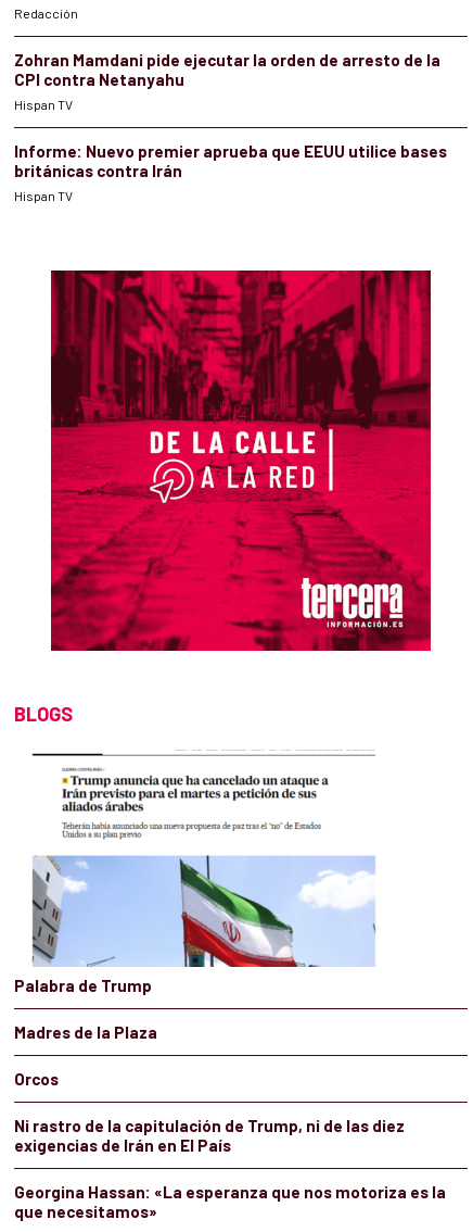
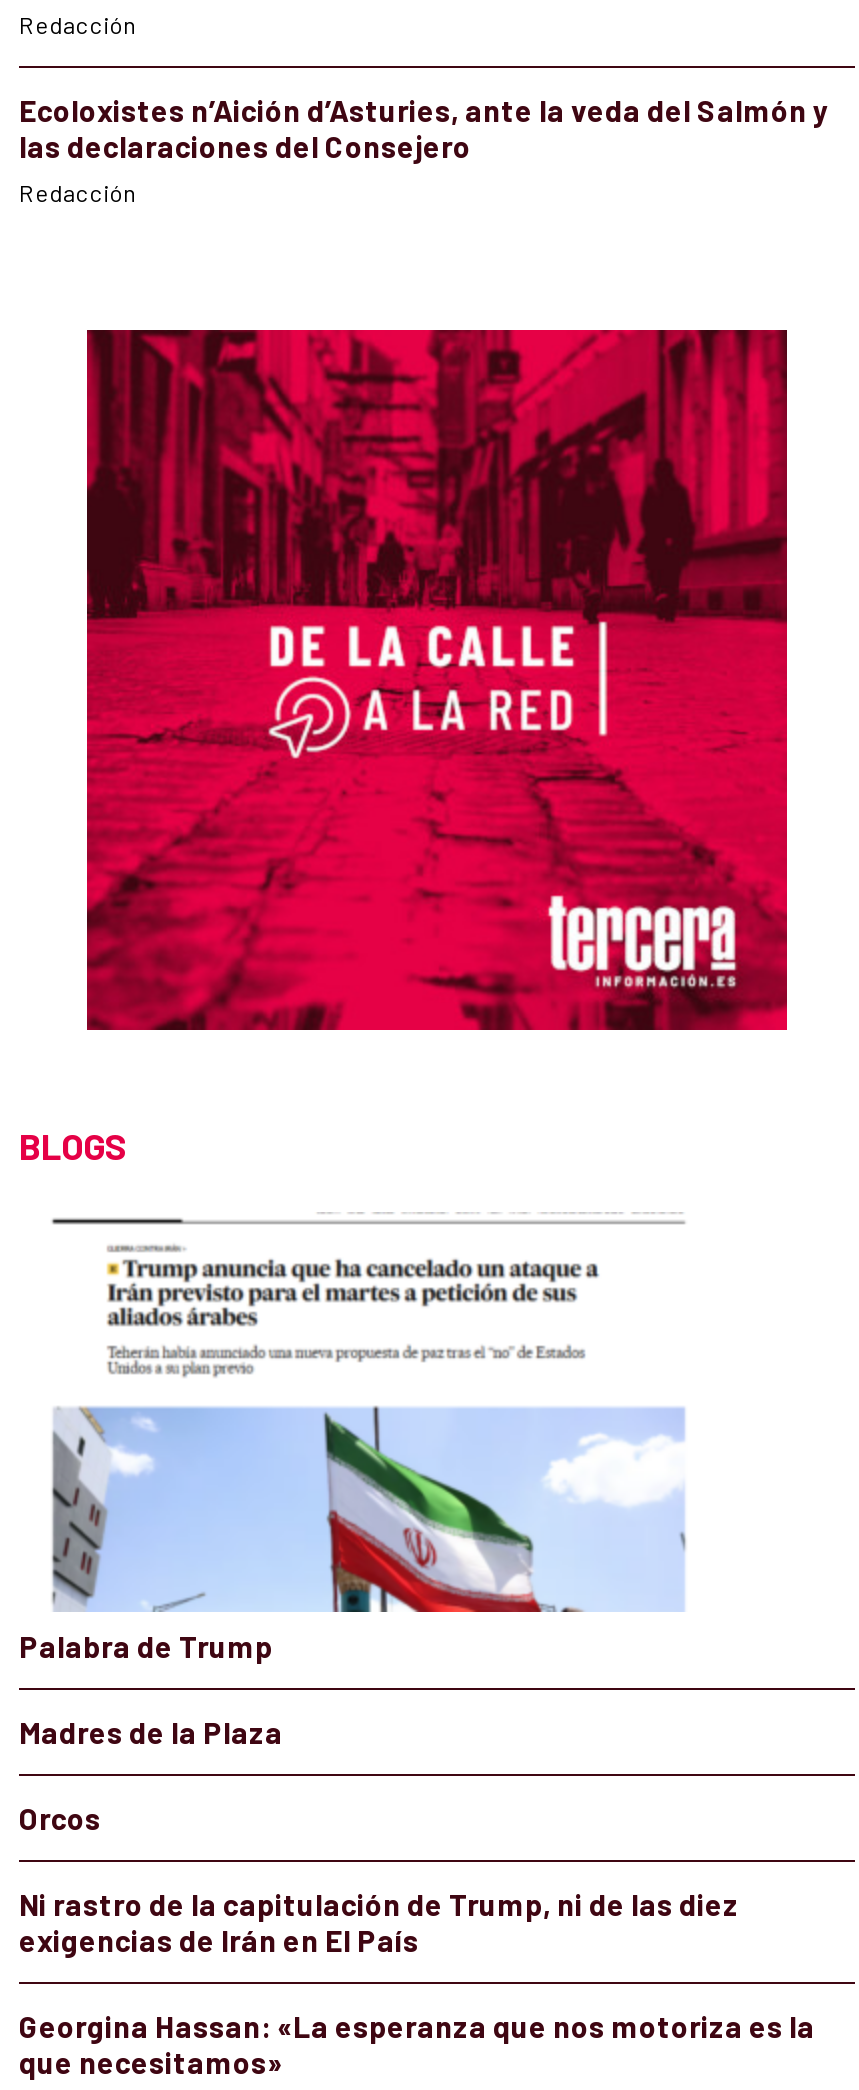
- Zohran Mamdani pide ejecutar la orden de arresto de la
- CPI contra Netanyahu
- Hispan TV
- Informe: Nuevo premier aprueba que EEUU utilice bases
- británicas contra Irán
- Hispan TV
+ Ecoloxistes n’Aición d’Asturies, ante la veda del Salmón y
+ las declaraciones del Consejero
+ Redacción
